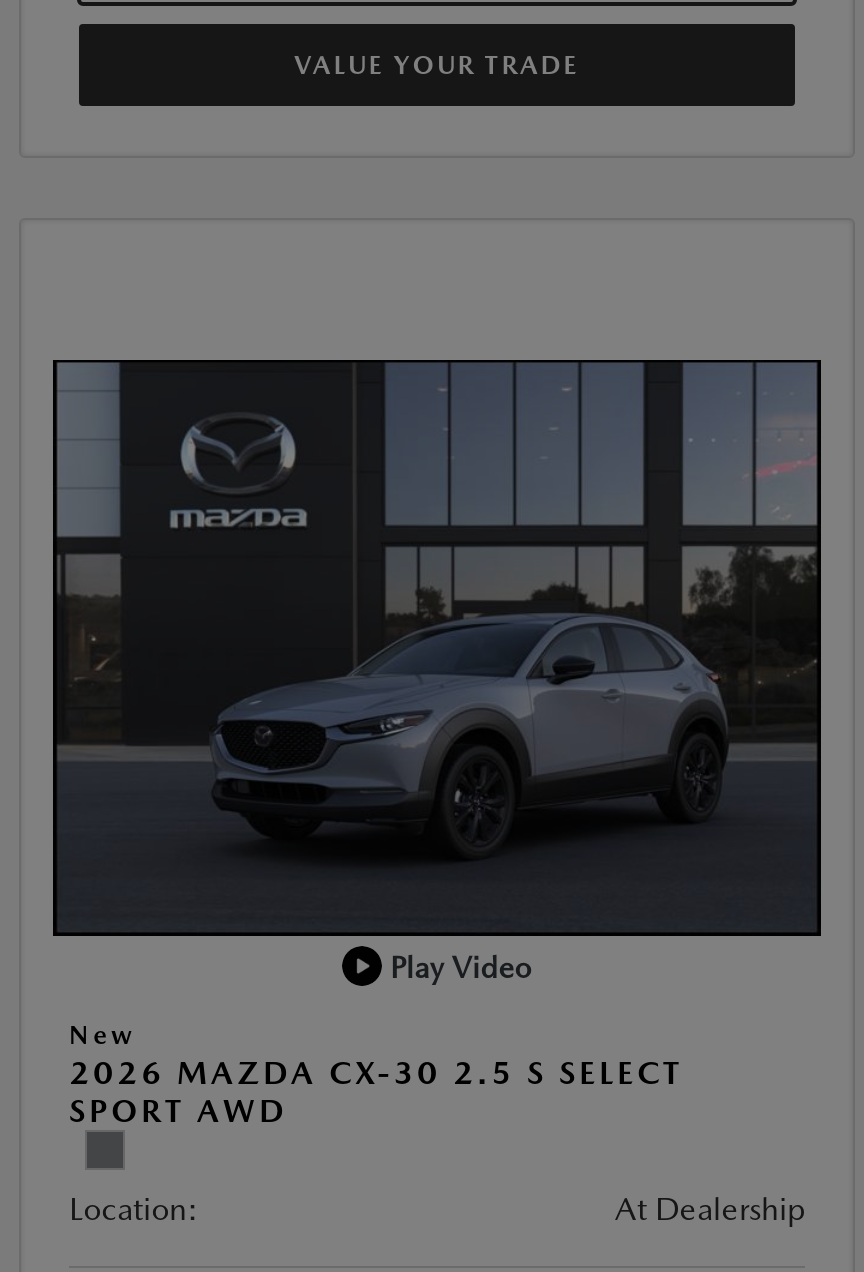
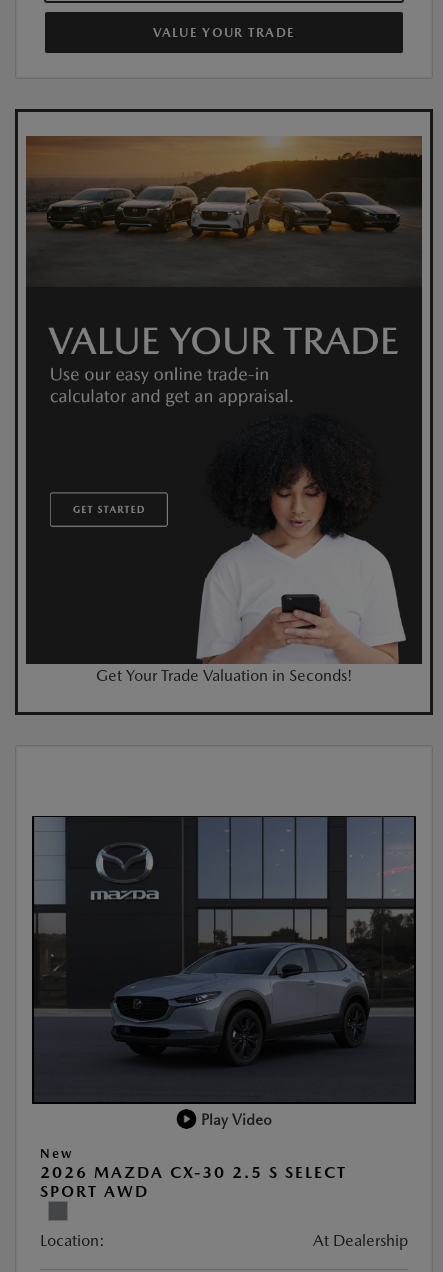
+ [image]
+ Get Your Trade Valuation in Seconds!
